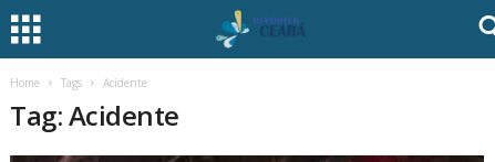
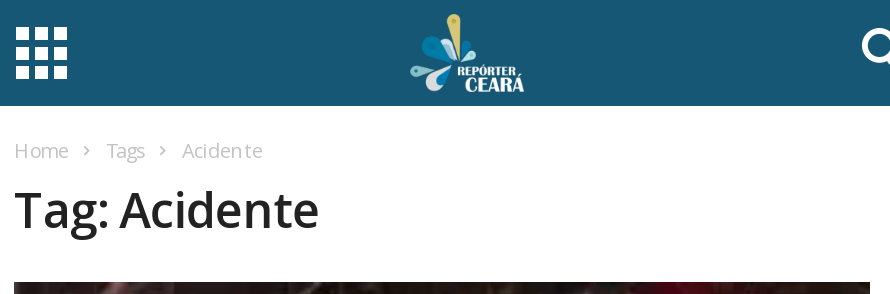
- [image]
+ [image]
